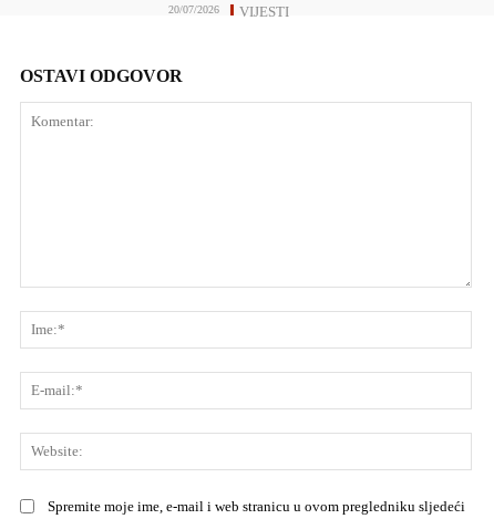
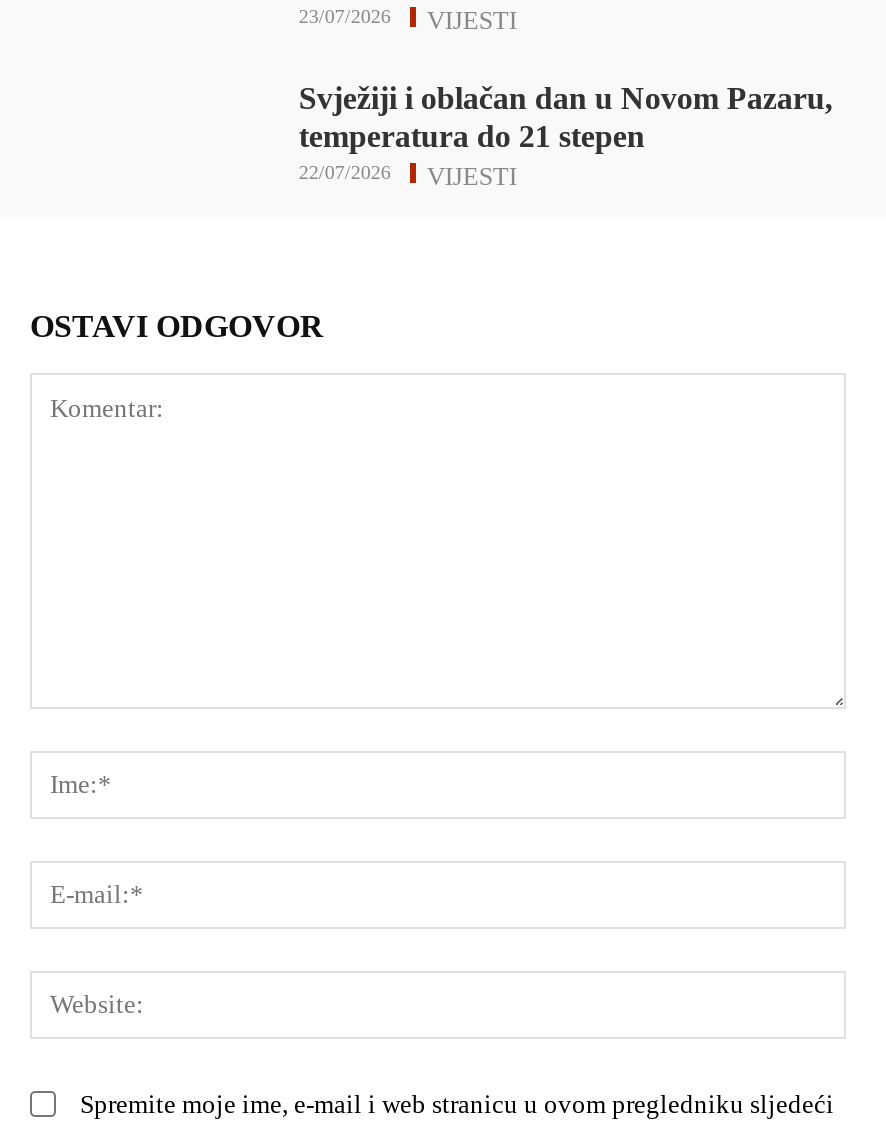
- 20/07/2026
+ 23/07/2026
+ Svježiji i oblačan dan u Novom Pazaru,
+ temperatura do 21 stepen
+ VIJESTI
+ 22/07/2026
